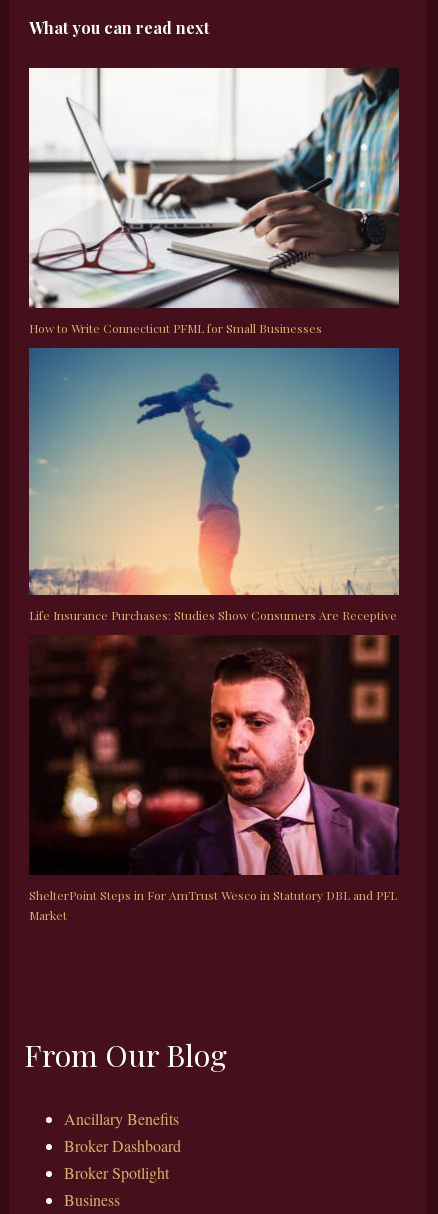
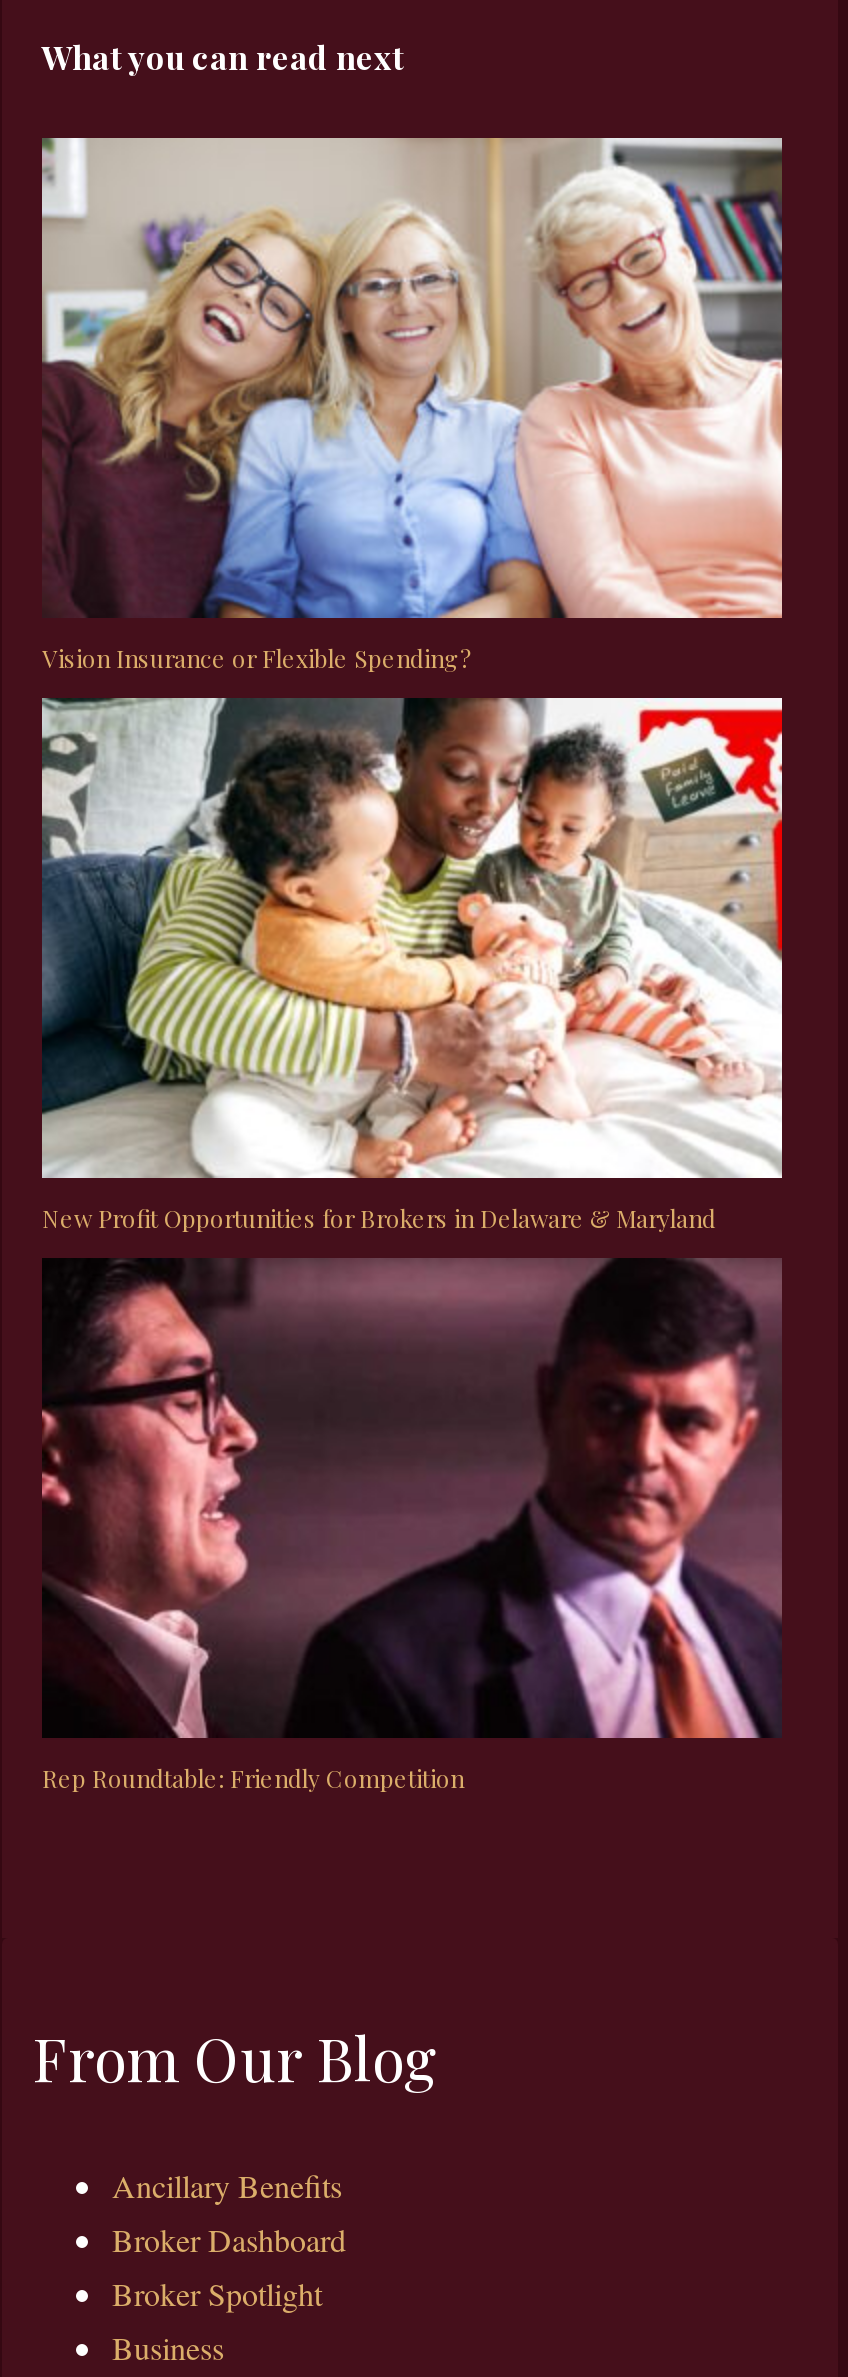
- [image]
- How to Write Connecticut PFML for Small Businesses
+ [image]
+ Vision Insurance or Flexible Spending?

- [image]
- Life Insurance Purchases: Studies Show Consumers Are Receptive
+ [image]
+ New Profit Opportunities for Brokers in Delaware & Maryland

- [image]
- ShelterPoint Steps in For AmTrust Wesco in Statutory DBL and PFL
- Market
+ [image]
+ Rep Roundtable: Friendly Competition
